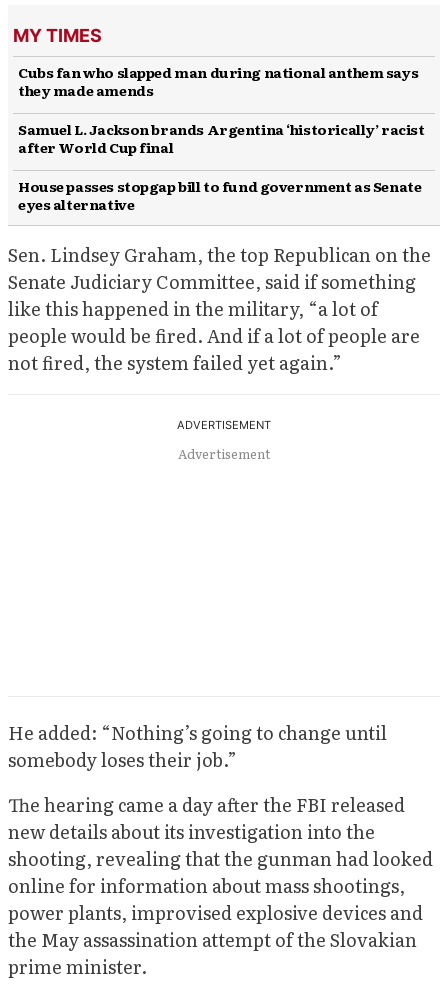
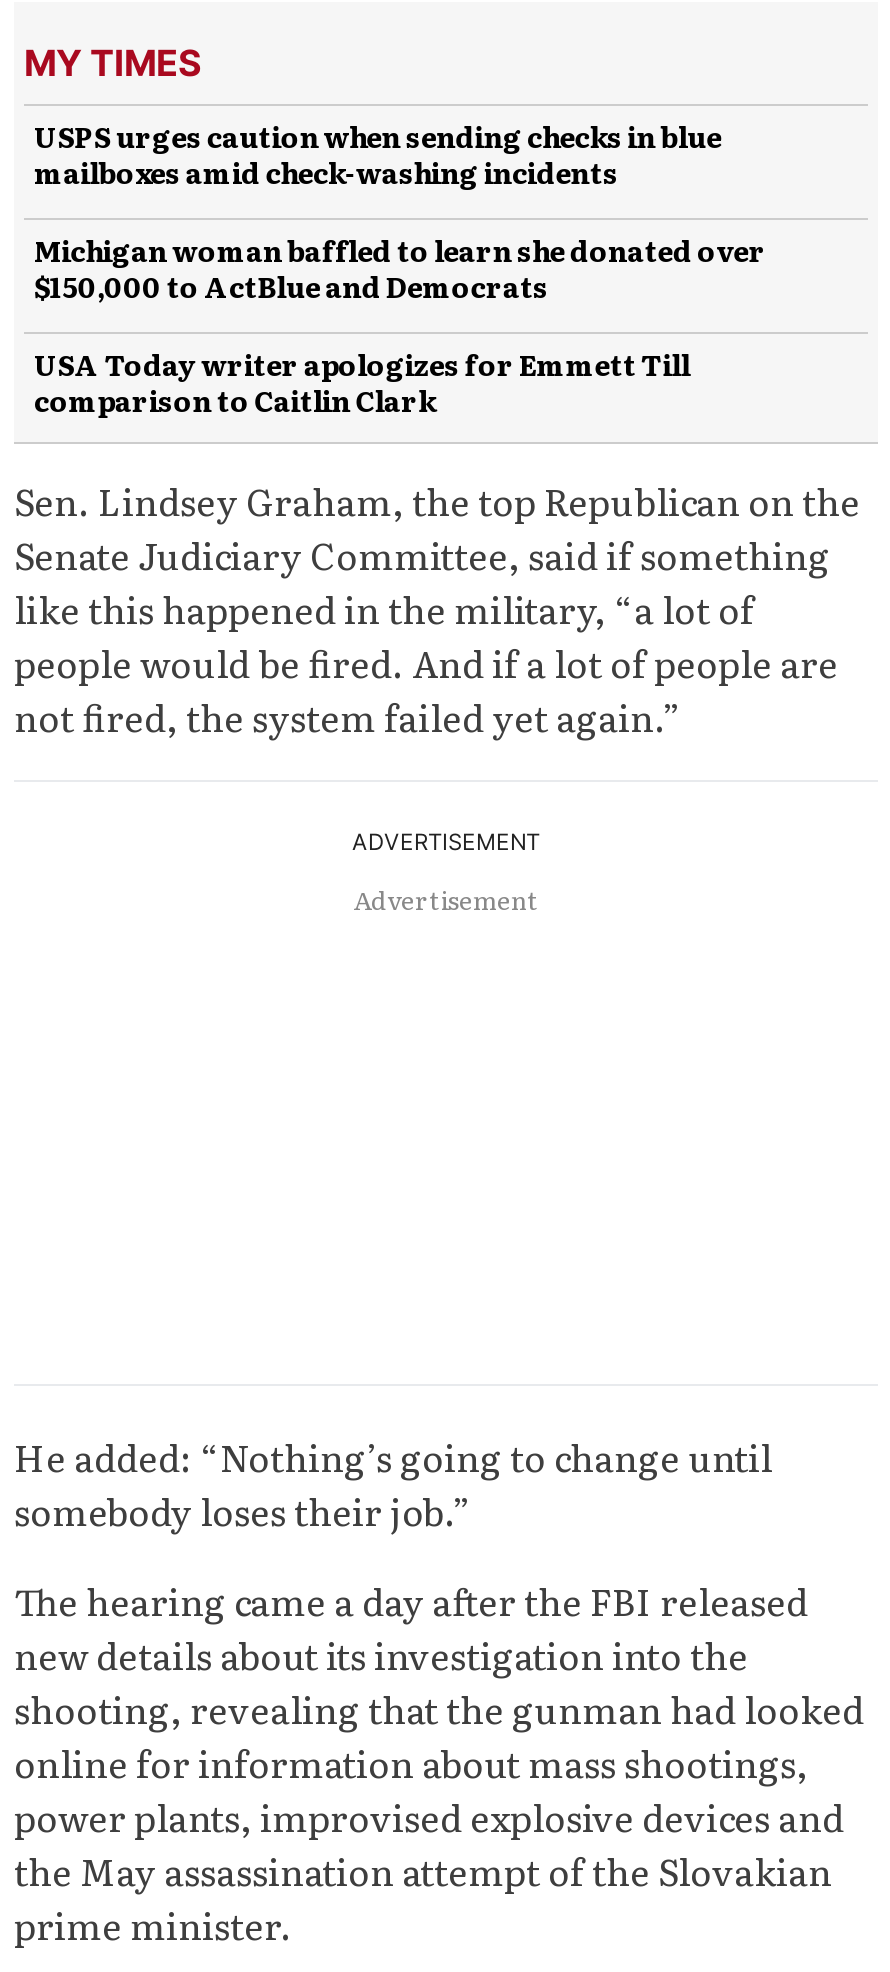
- Cubs fan who slapped man during national anthem says
- they made amends
+ USPS urges caution when sending checks in blue
+ mailboxes amid check-washing incidents

- Samuel L. Jackson brands Argentina ‘historically’ racist
- after World Cup final
+ Michigan woman baffled to learn she donated over
+ $150,000 to ActBlue and Democrats

- House passes stopgap bill to fund government as Senate
- eyes alternative
+ USA Today writer apologizes for Emmett Till
+ comparison to Caitlin Clark
